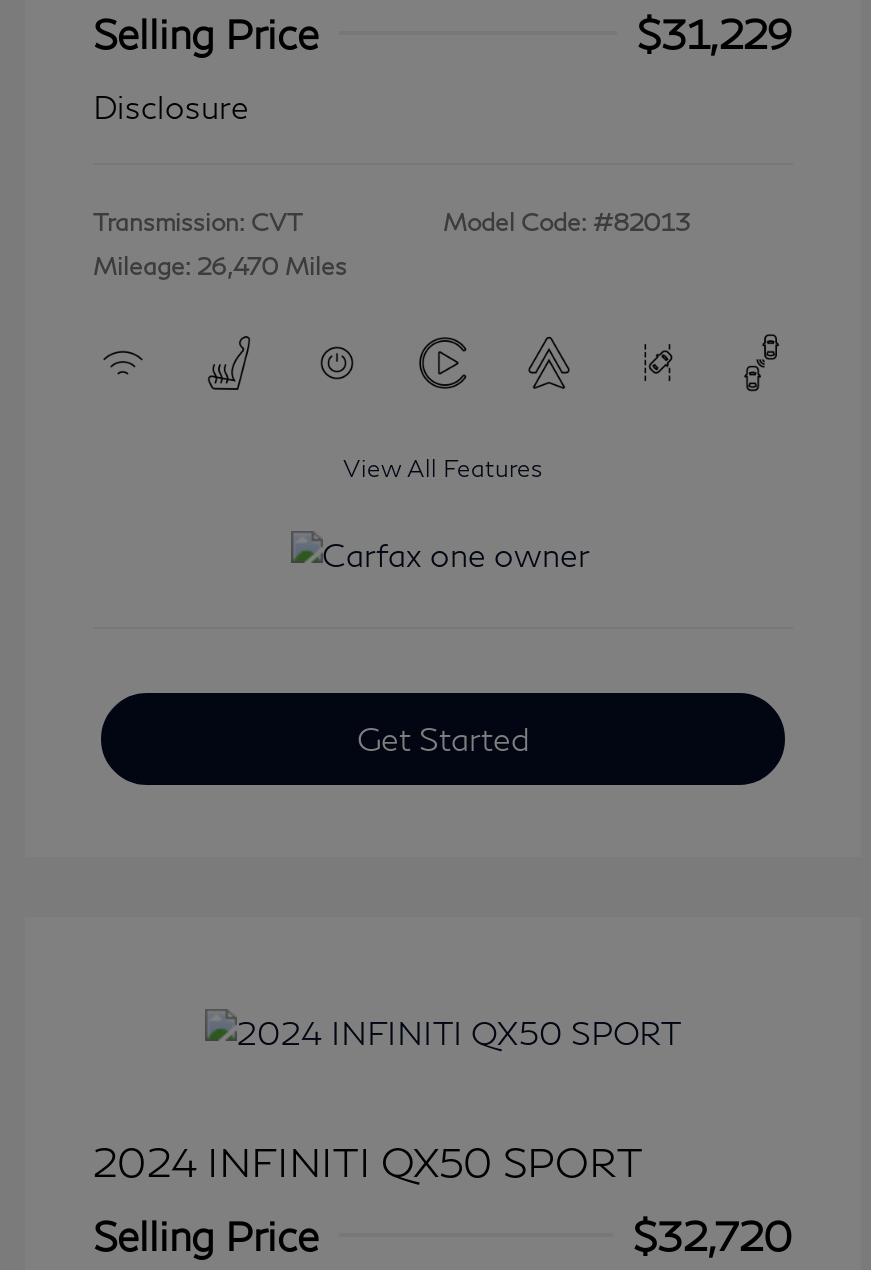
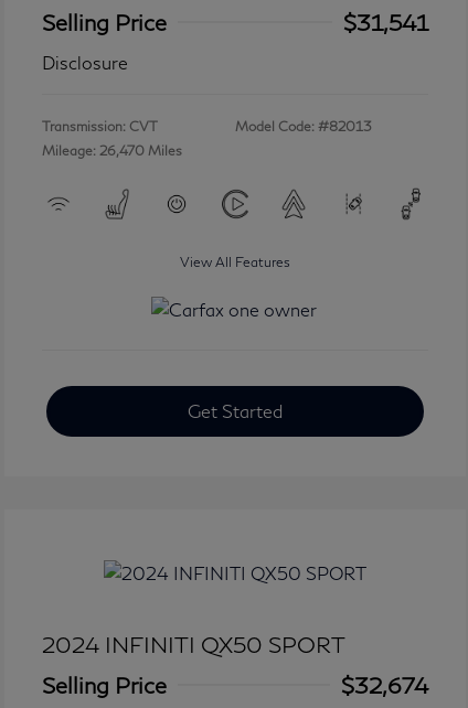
- $31,229
+ $31,541

- $32,720
+ $32,674
